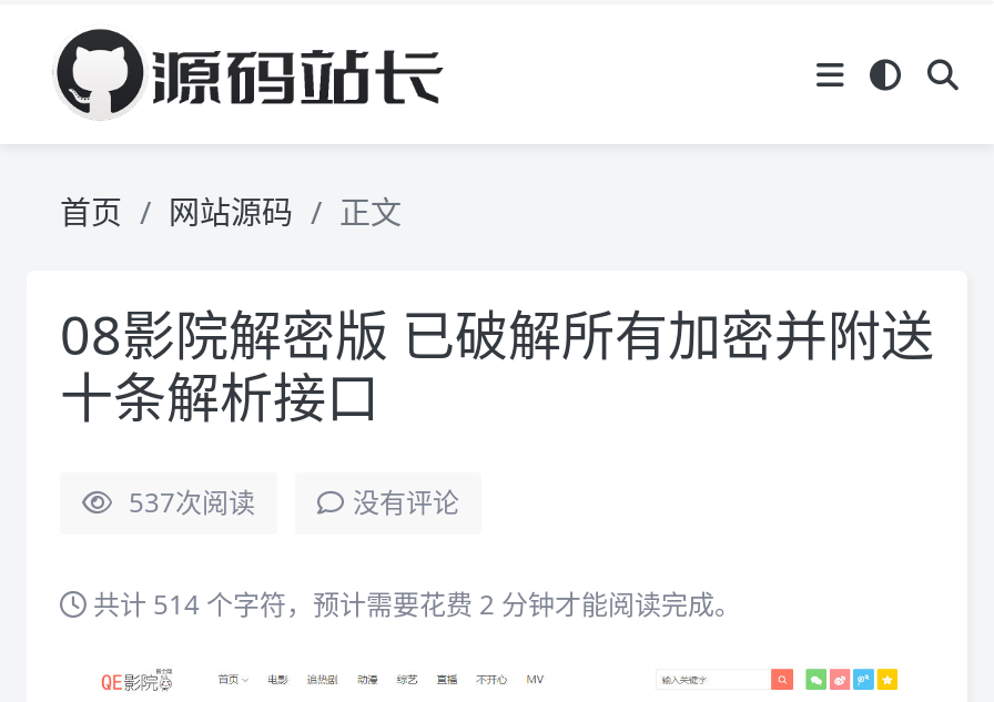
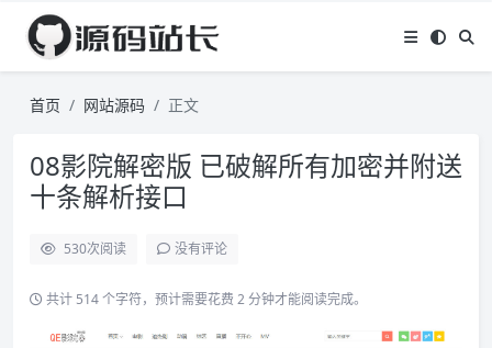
- 537次阅读
+ 530次阅读
